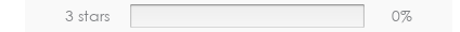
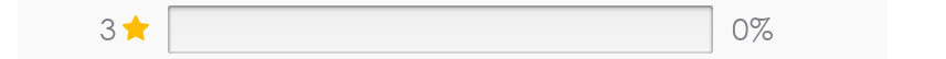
- 3 stars
+ 3
